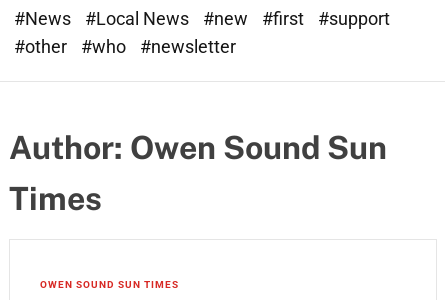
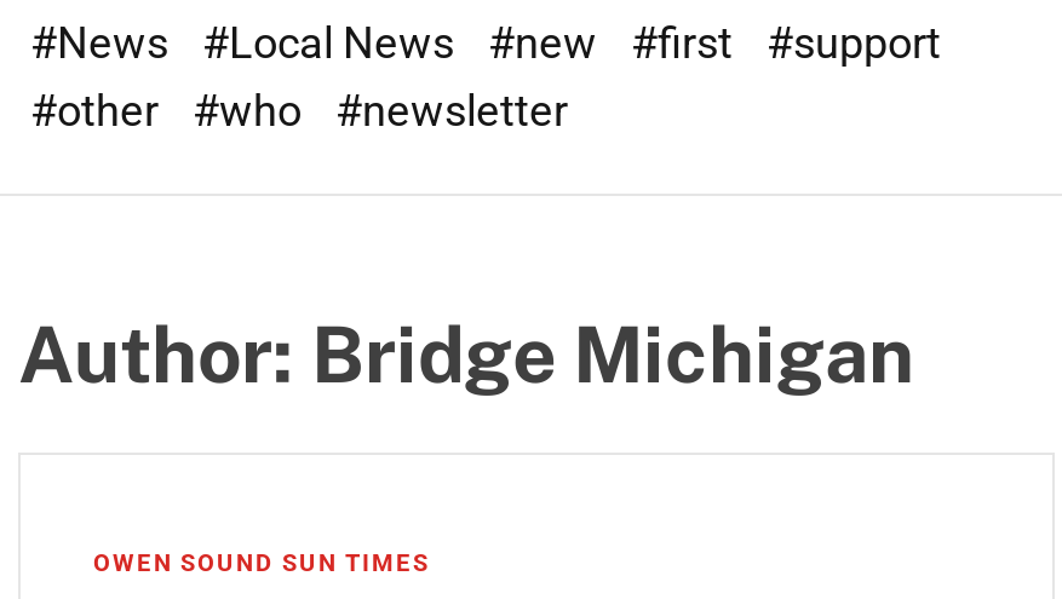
- Author: Owen Sound Sun
- Times
+ Author: Bridge Michigan
